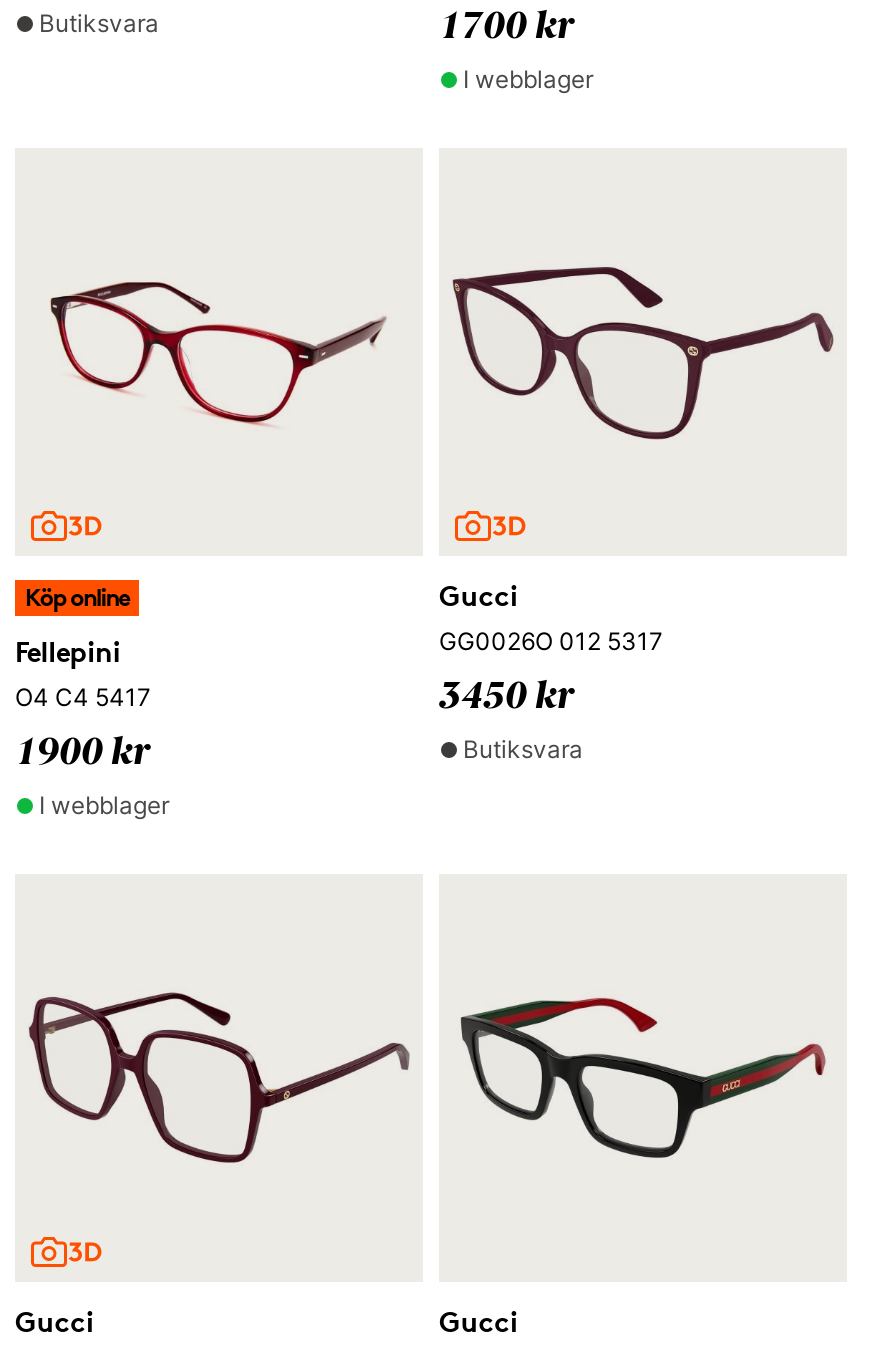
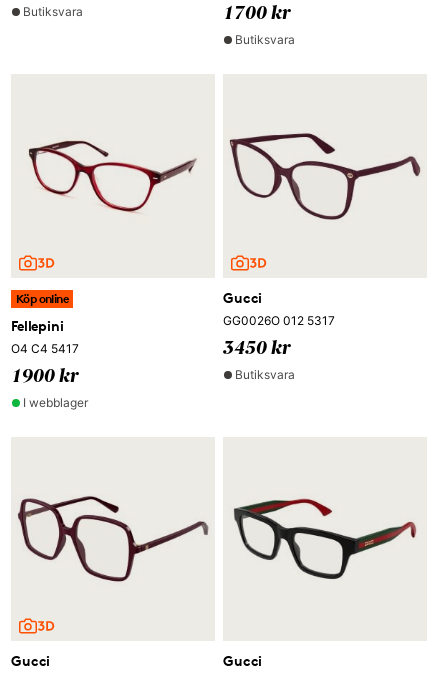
- I webblager
+ Butiksvara
